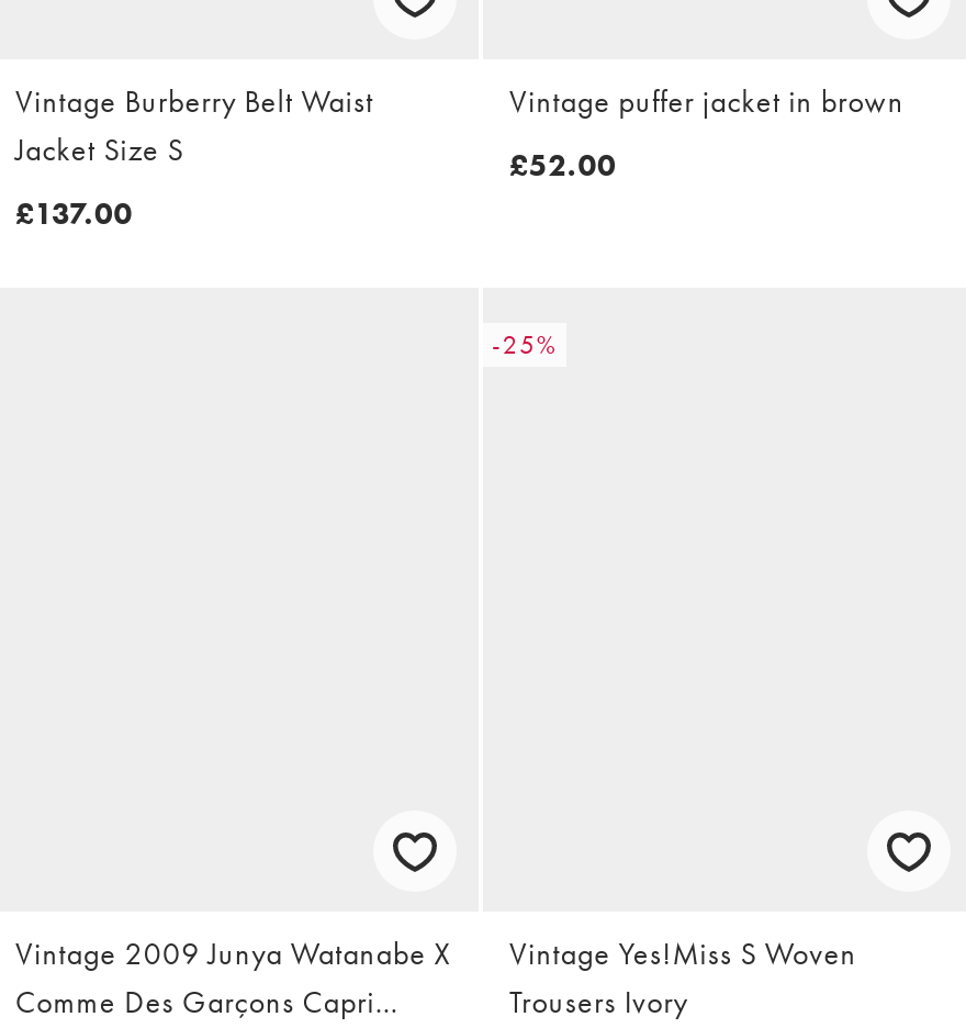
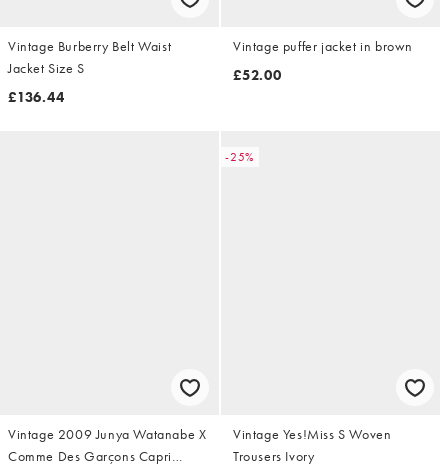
- £137.00
+ £136.44
